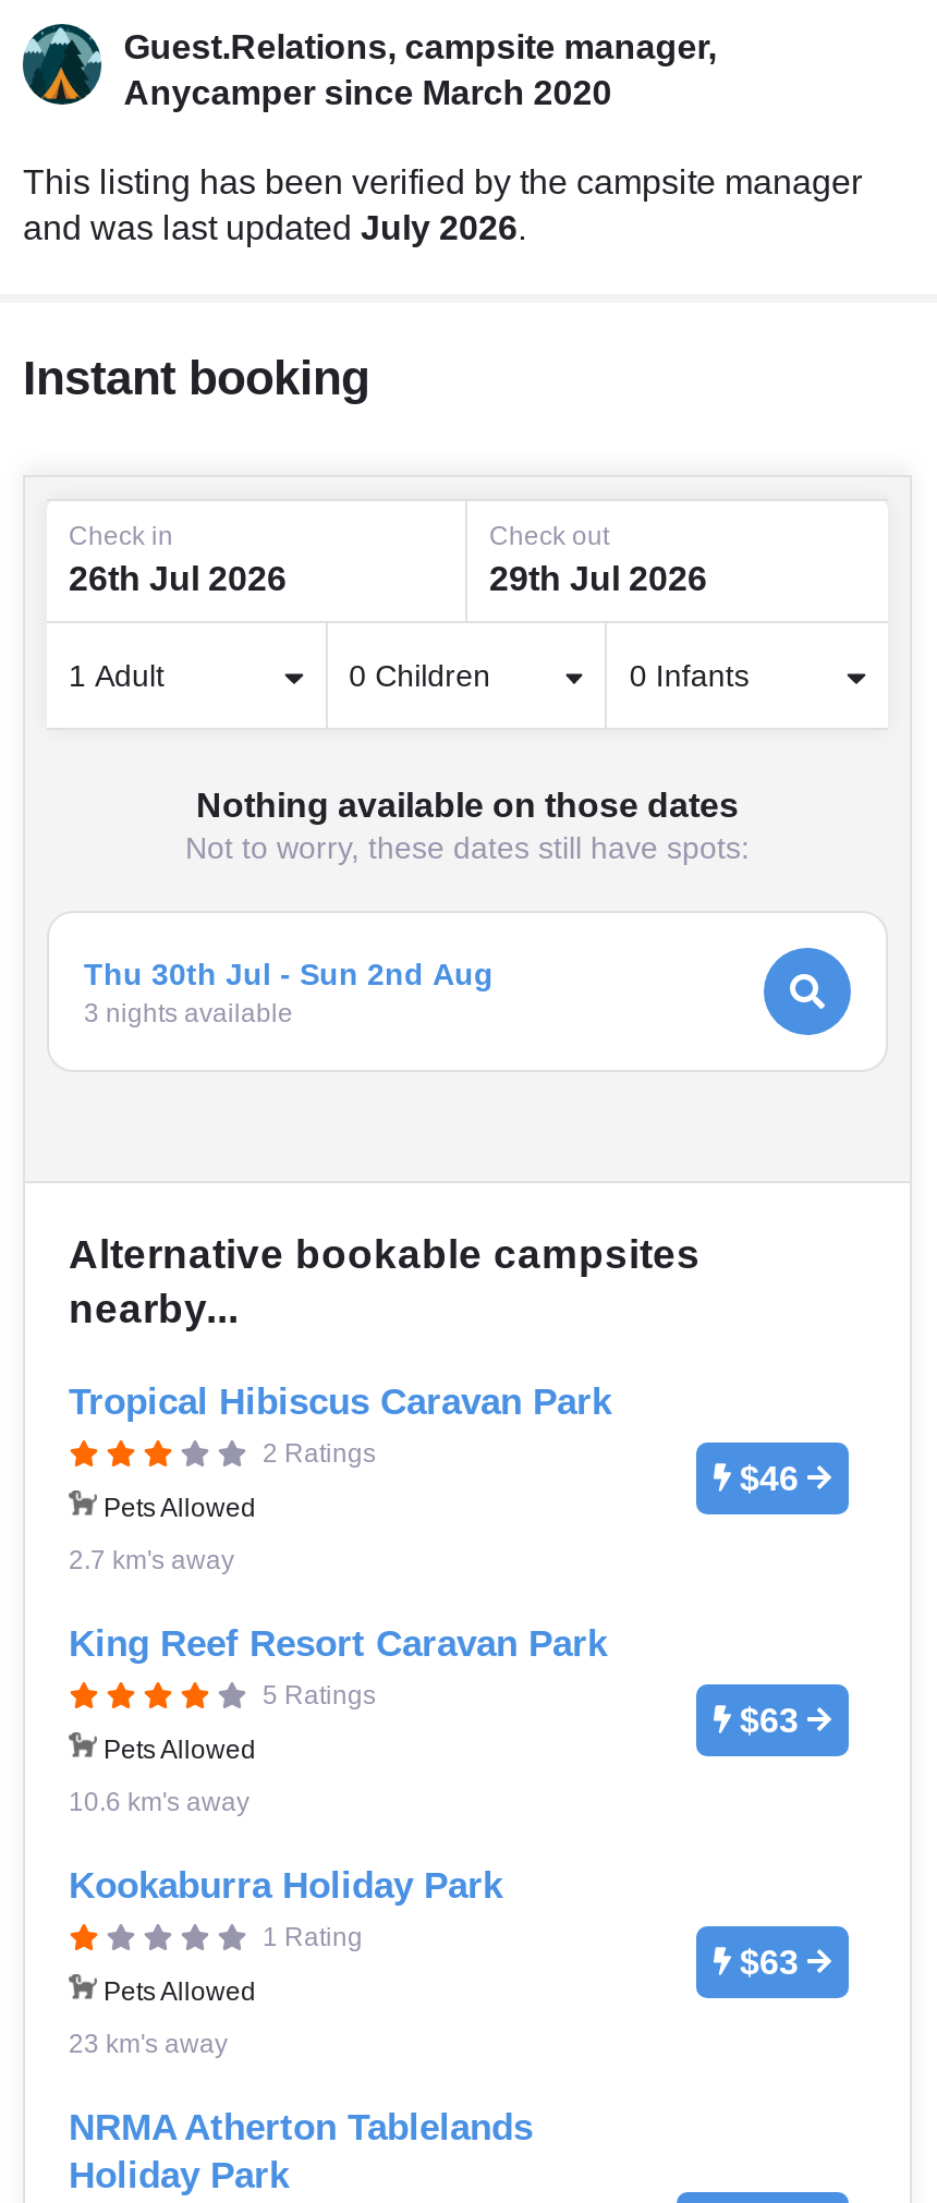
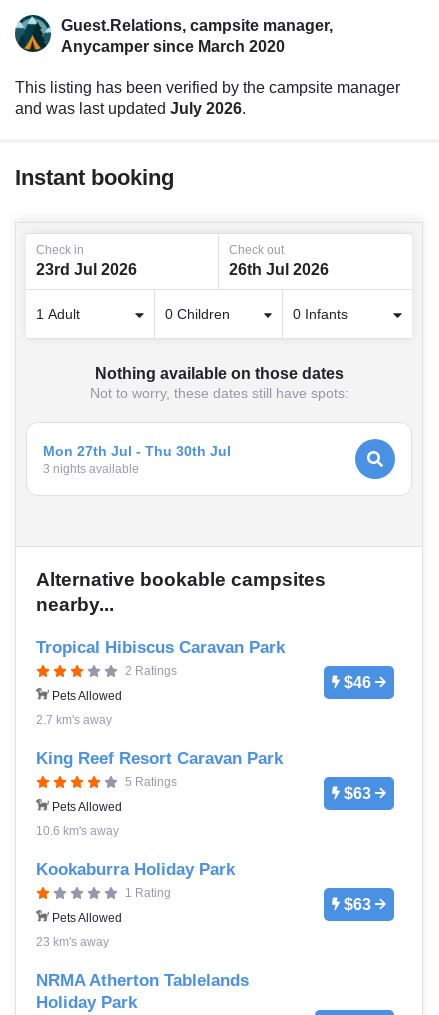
- 26th Jul 2026
+ 23rd Jul 2026

- 29th Jul 2026
+ 26th Jul 2026

- Thu 30th Jul - Sun 2nd Aug
+ Mon 27th Jul - Thu 30th Jul
